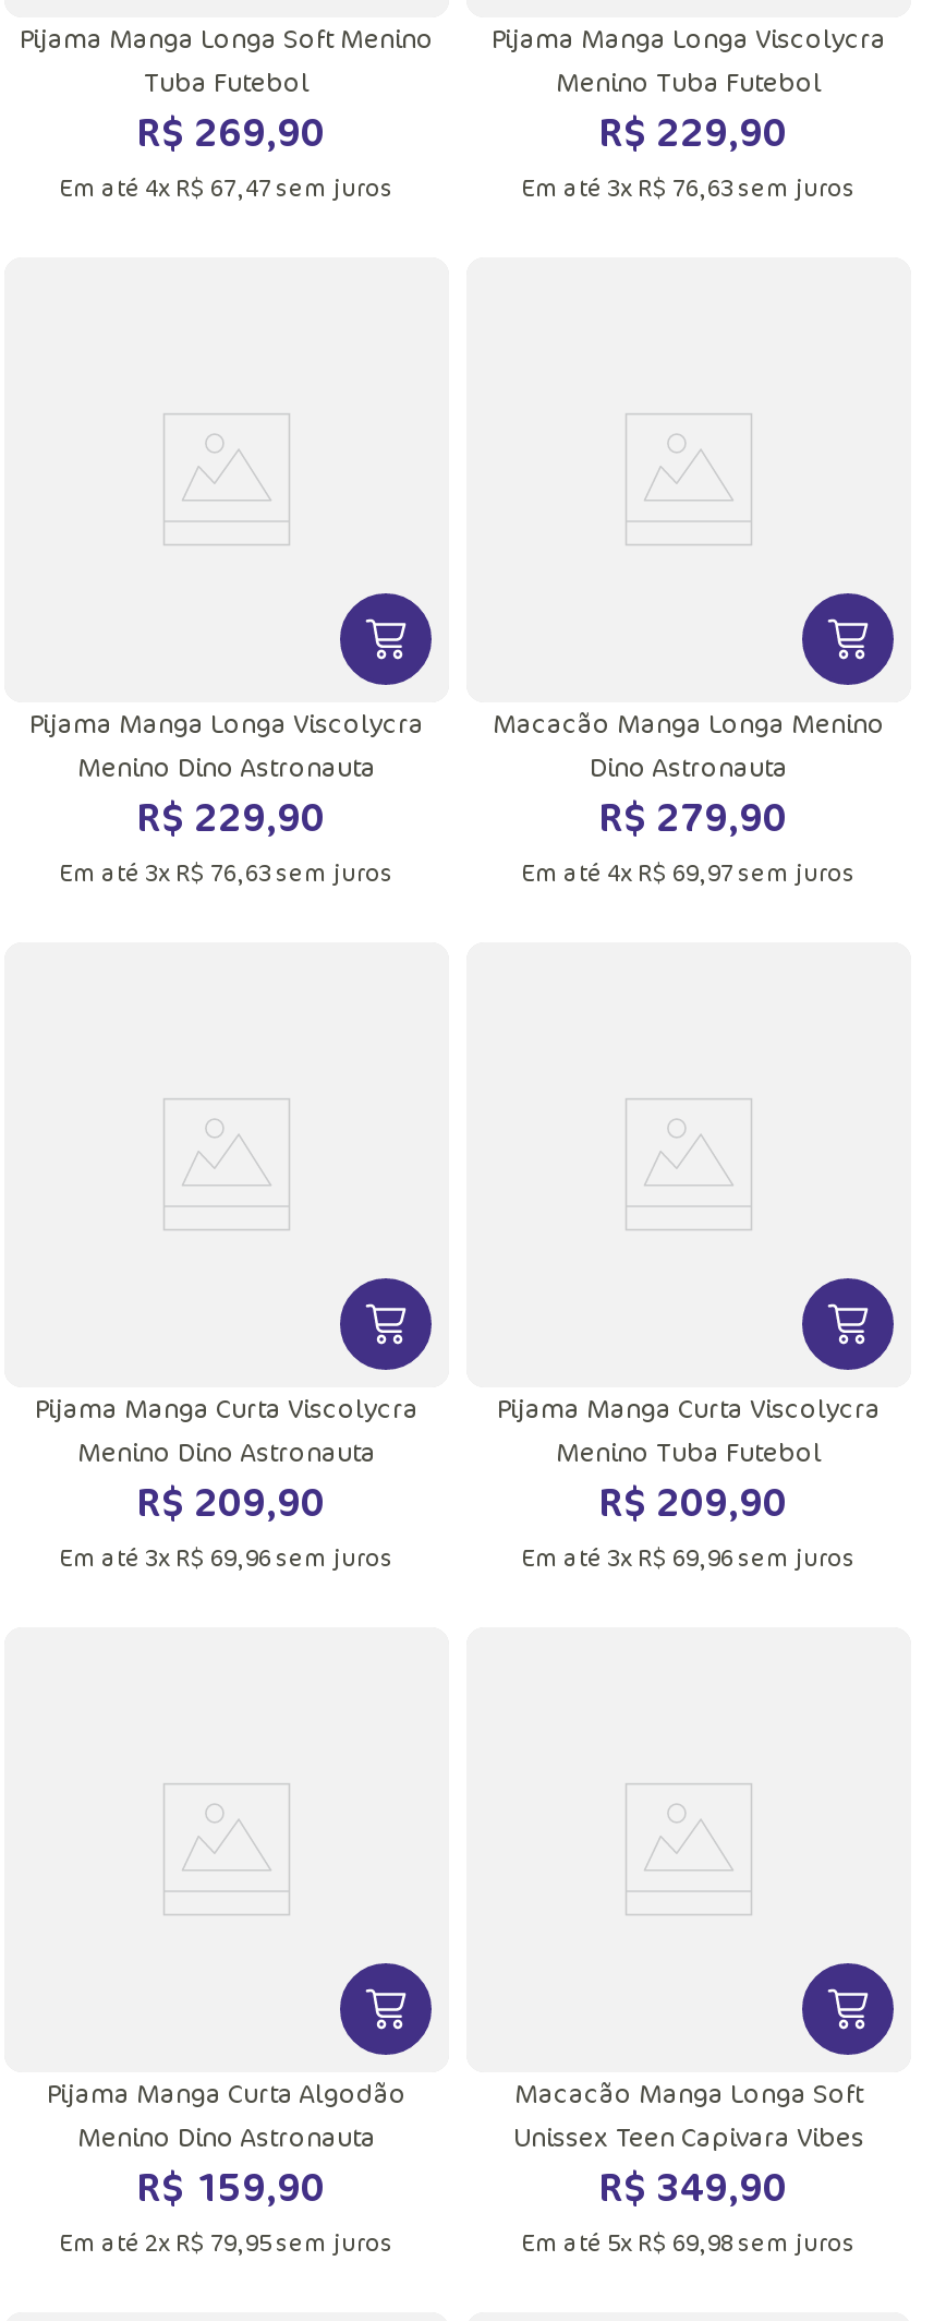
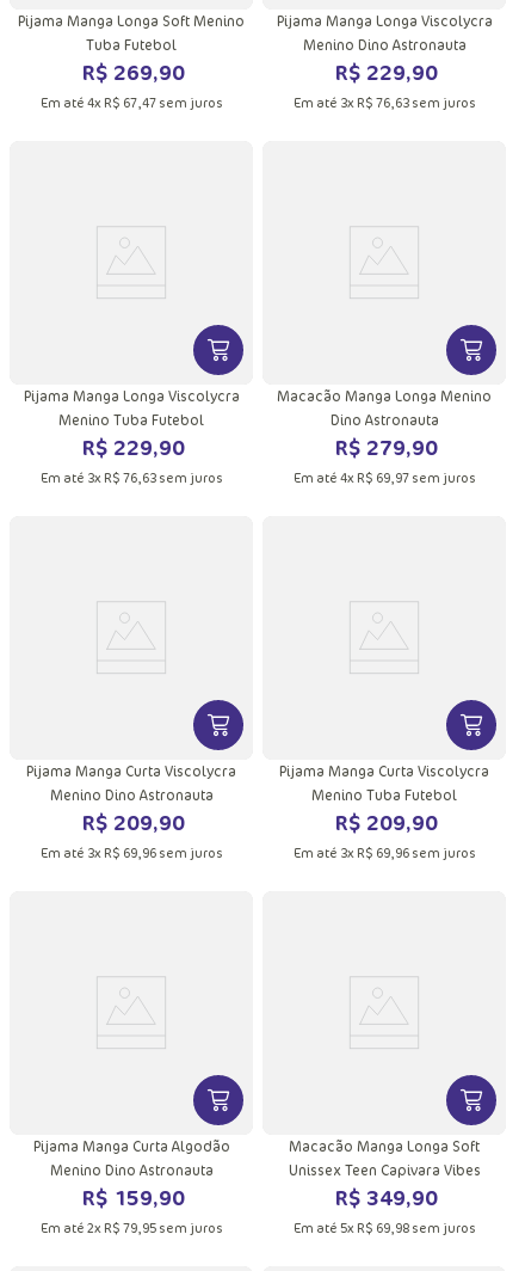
- Menino Tuba Futebol
+ Menino Dino Astronauta

- Menino Dino Astronauta
+ Menino Tuba Futebol
